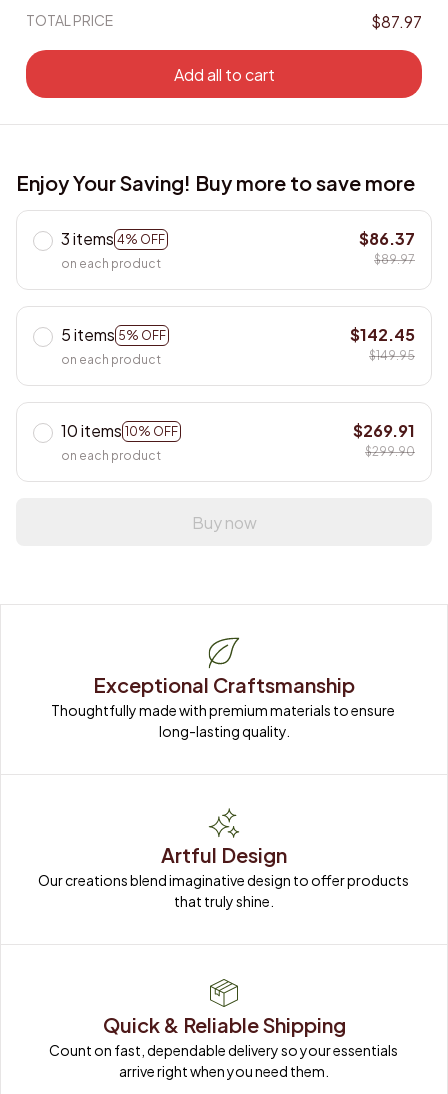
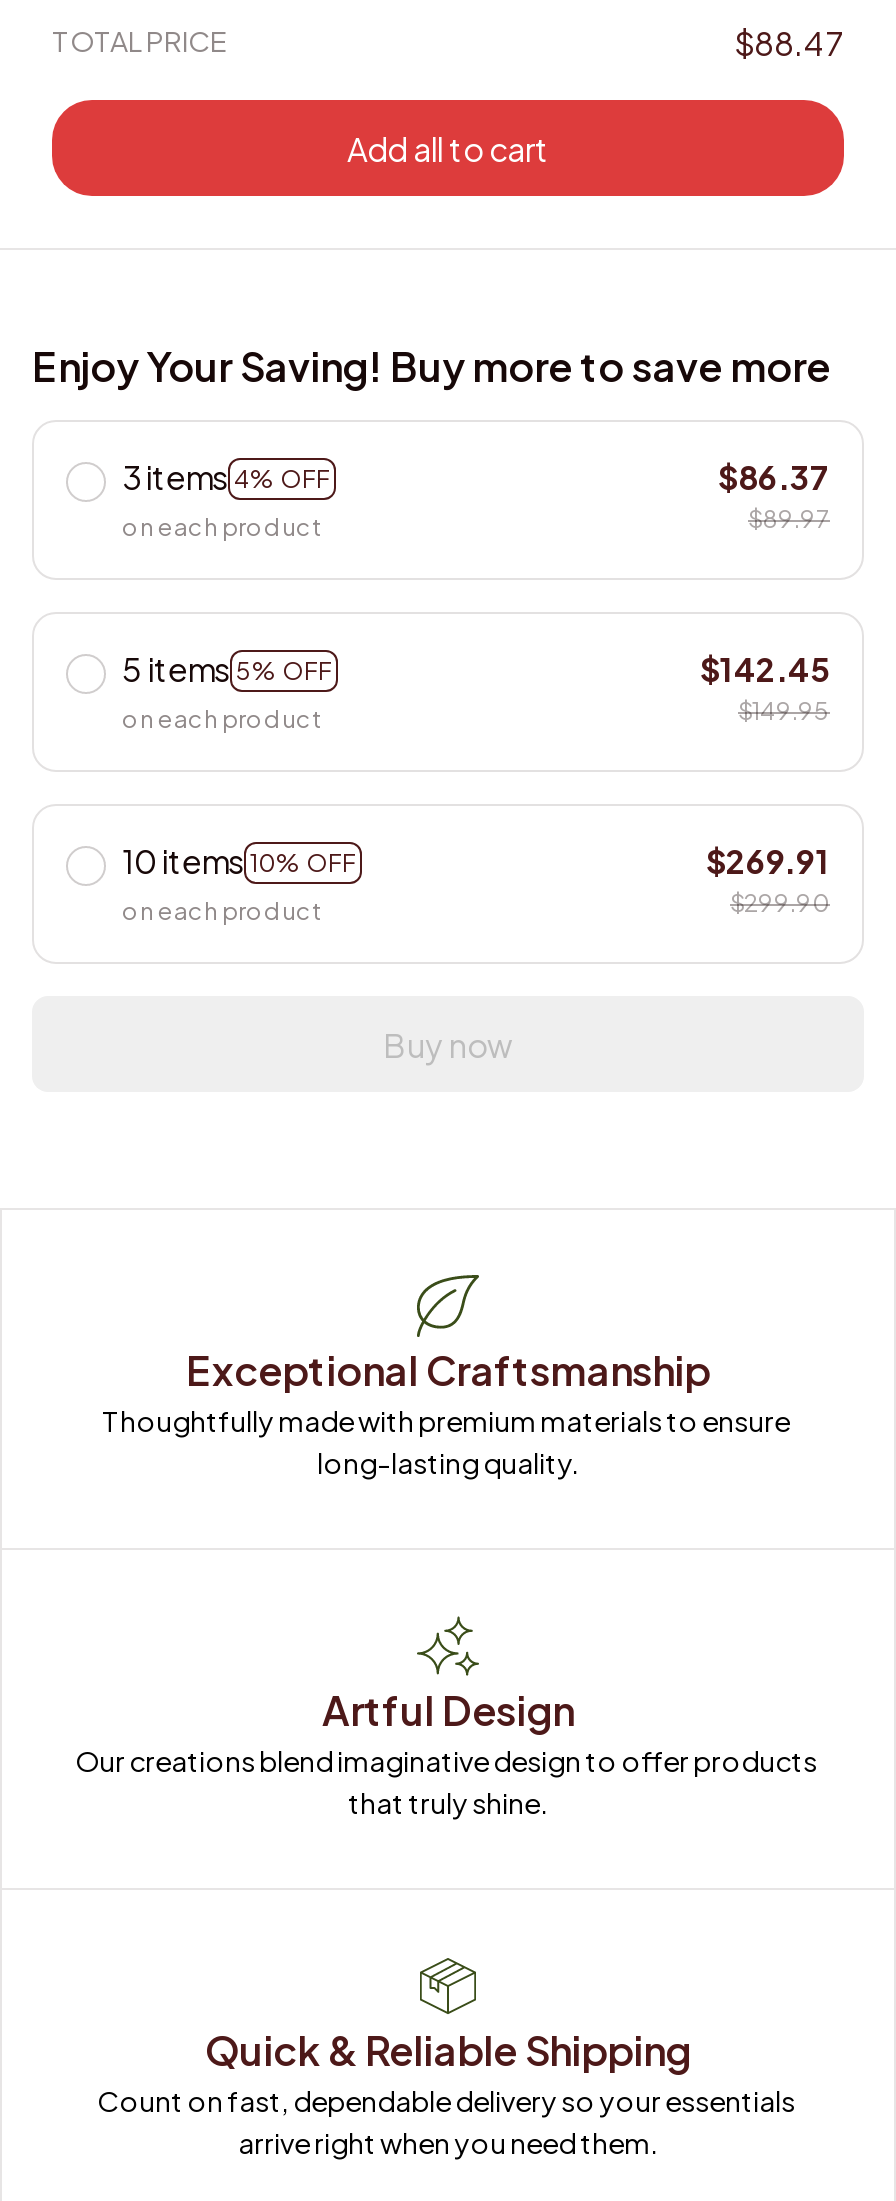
- $87.97
+ $88.47
